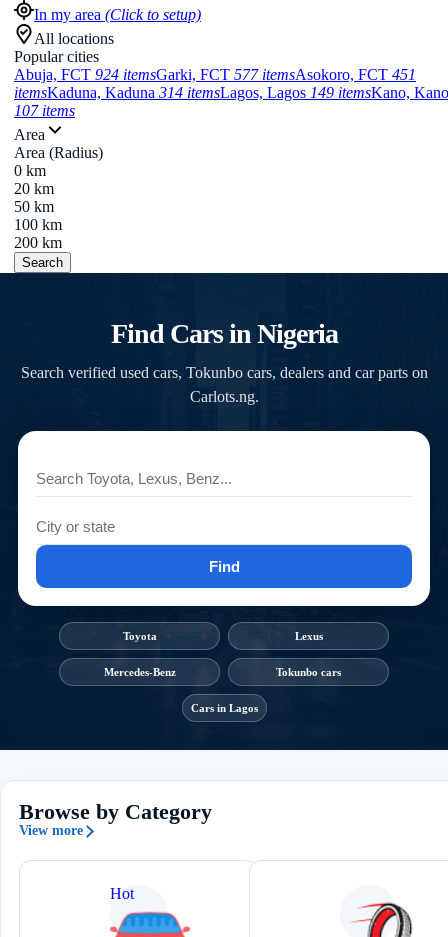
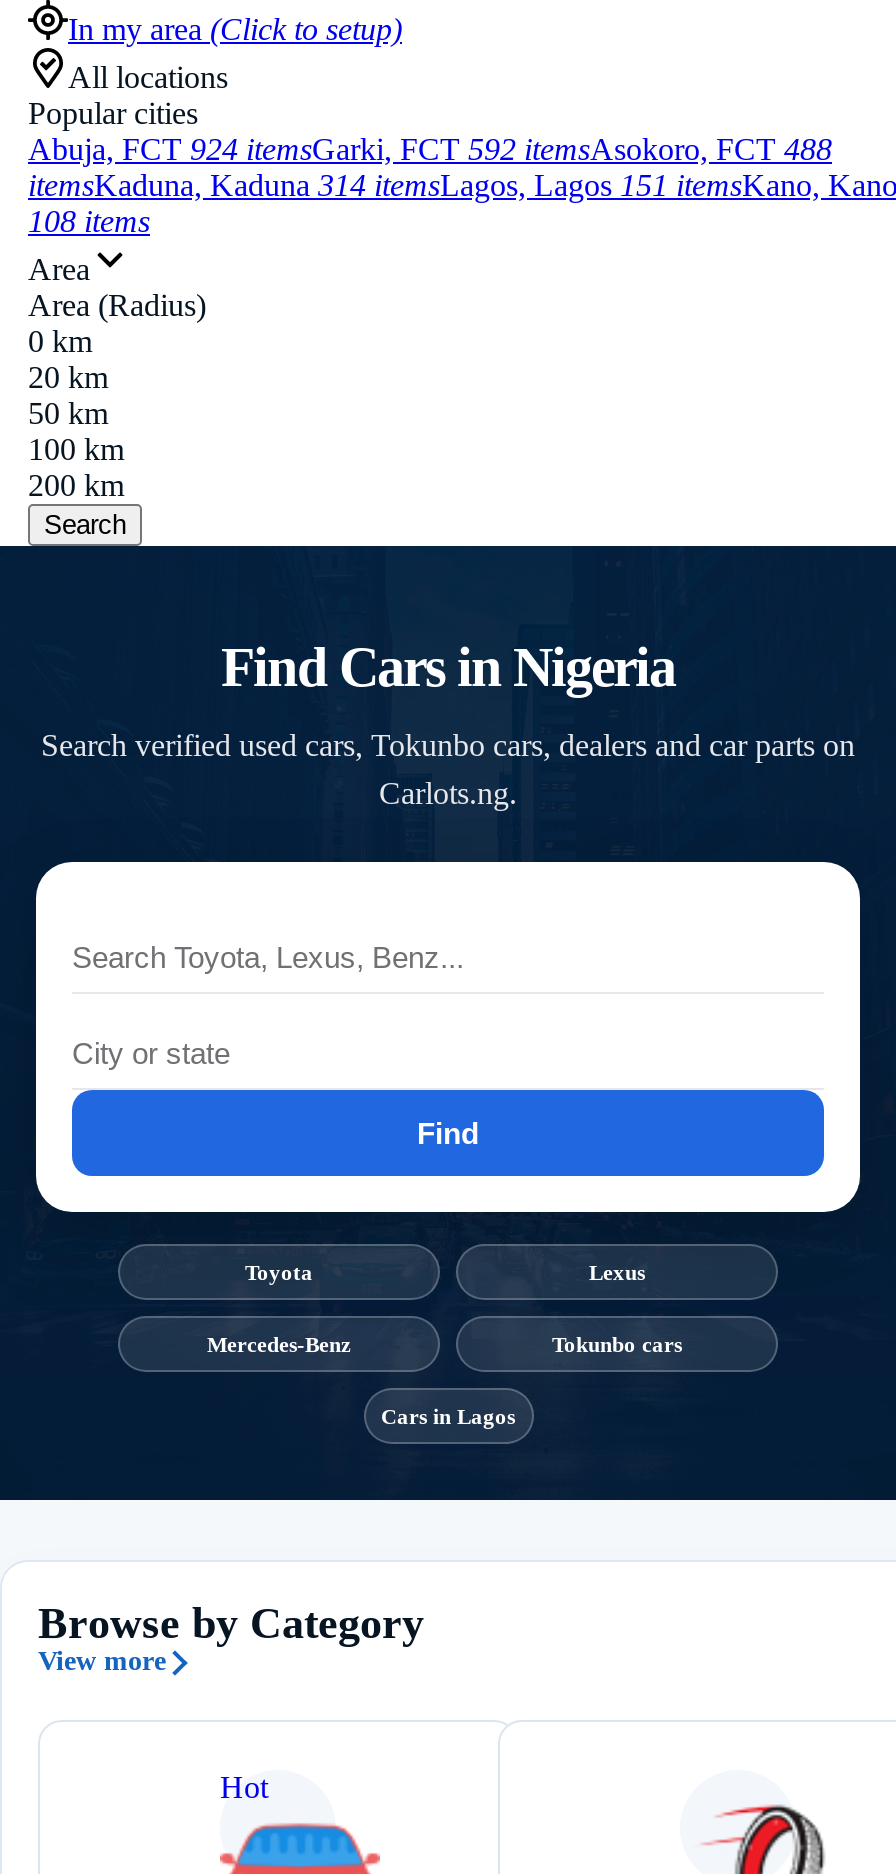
- Abuja, FCT 924 itemsGarki, FCT 577 itemsAsokoro, FCT 451
+ Abuja, FCT 924 itemsGarki, FCT 592 itemsAsokoro, FCT 488

- itemsKaduna, Kaduna 314 itemsLagos, Lagos 149 itemsKano, Kano
+ itemsKaduna, Kaduna 314 itemsLagos, Lagos 151 itemsKano, Kano

- 107 items
+ 108 items
